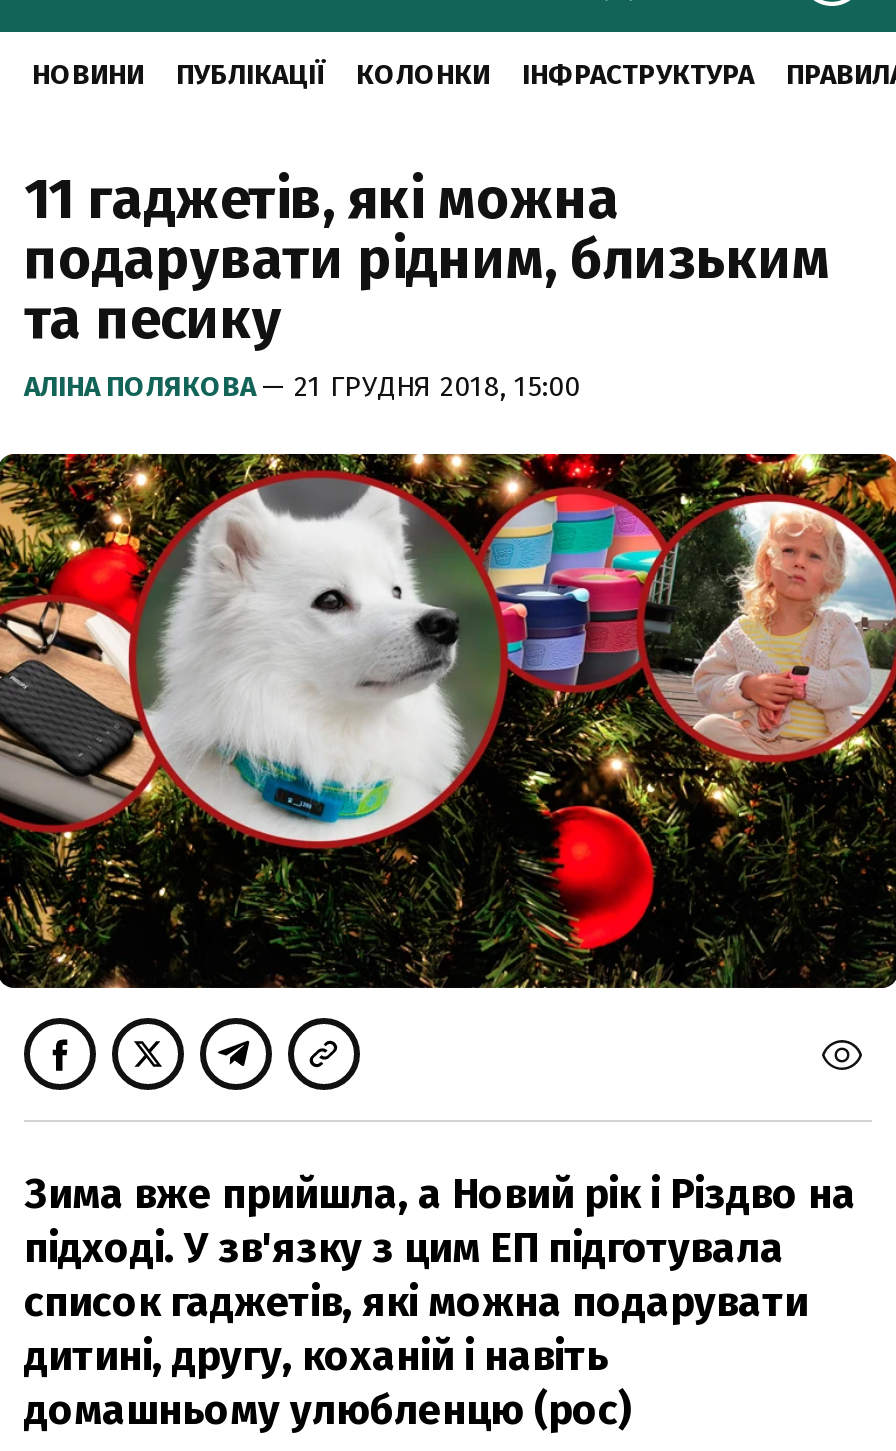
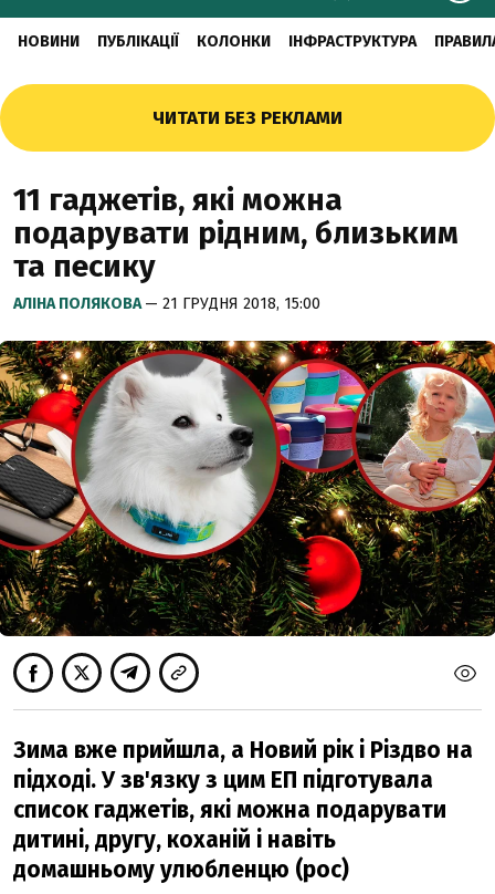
+ ЧИТАТИ БЕЗ РЕКЛАМИ
